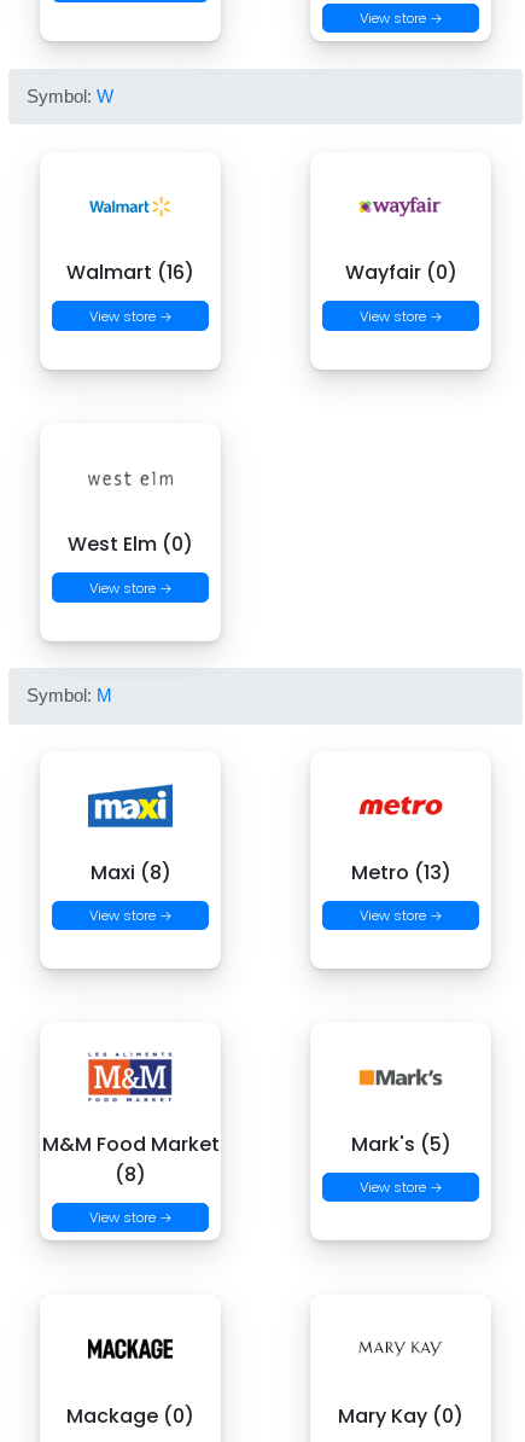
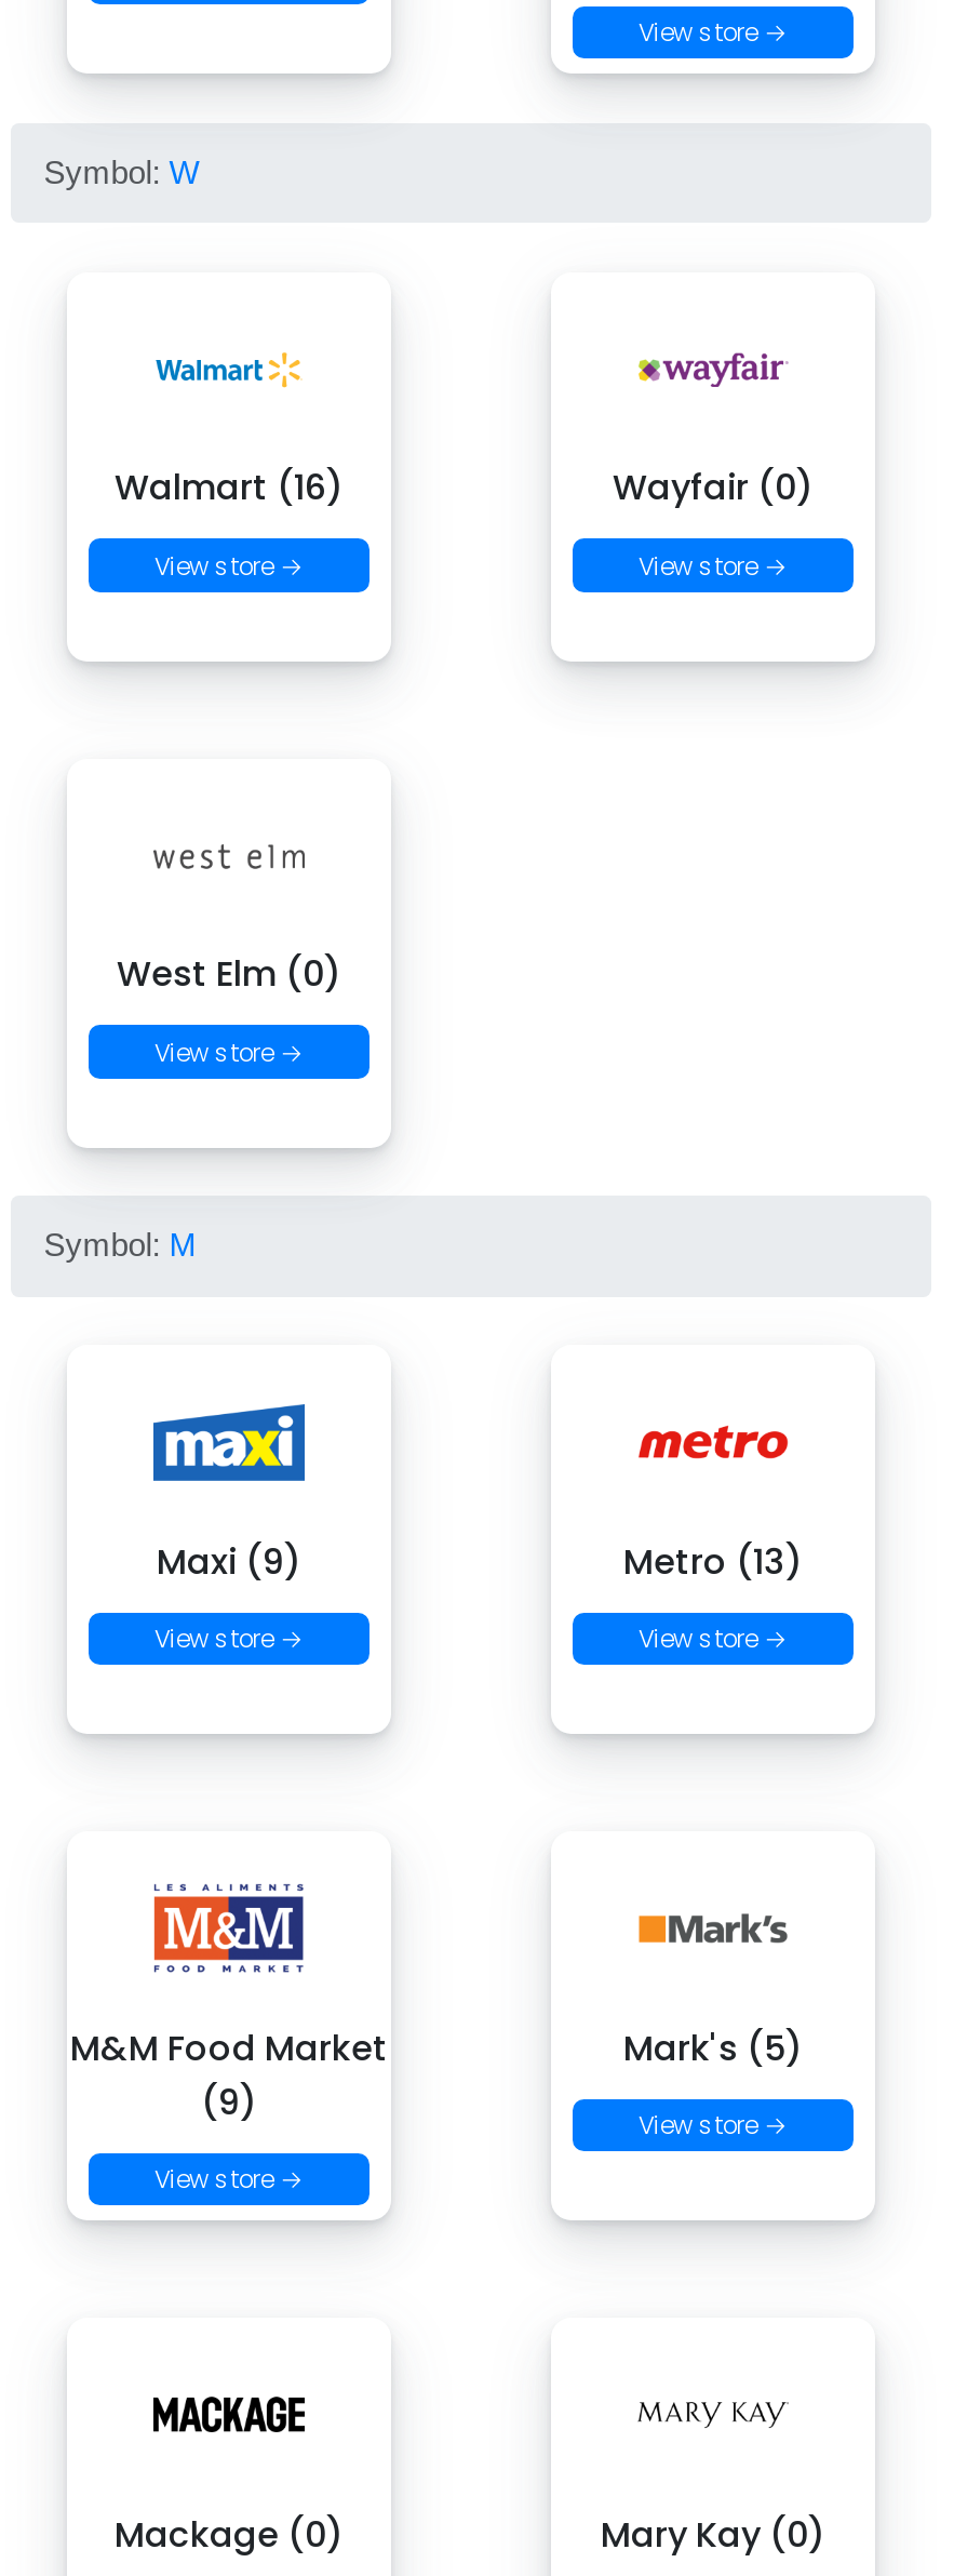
- Maxi (8)
+ Maxi (9)

- (8)
+ (9)
